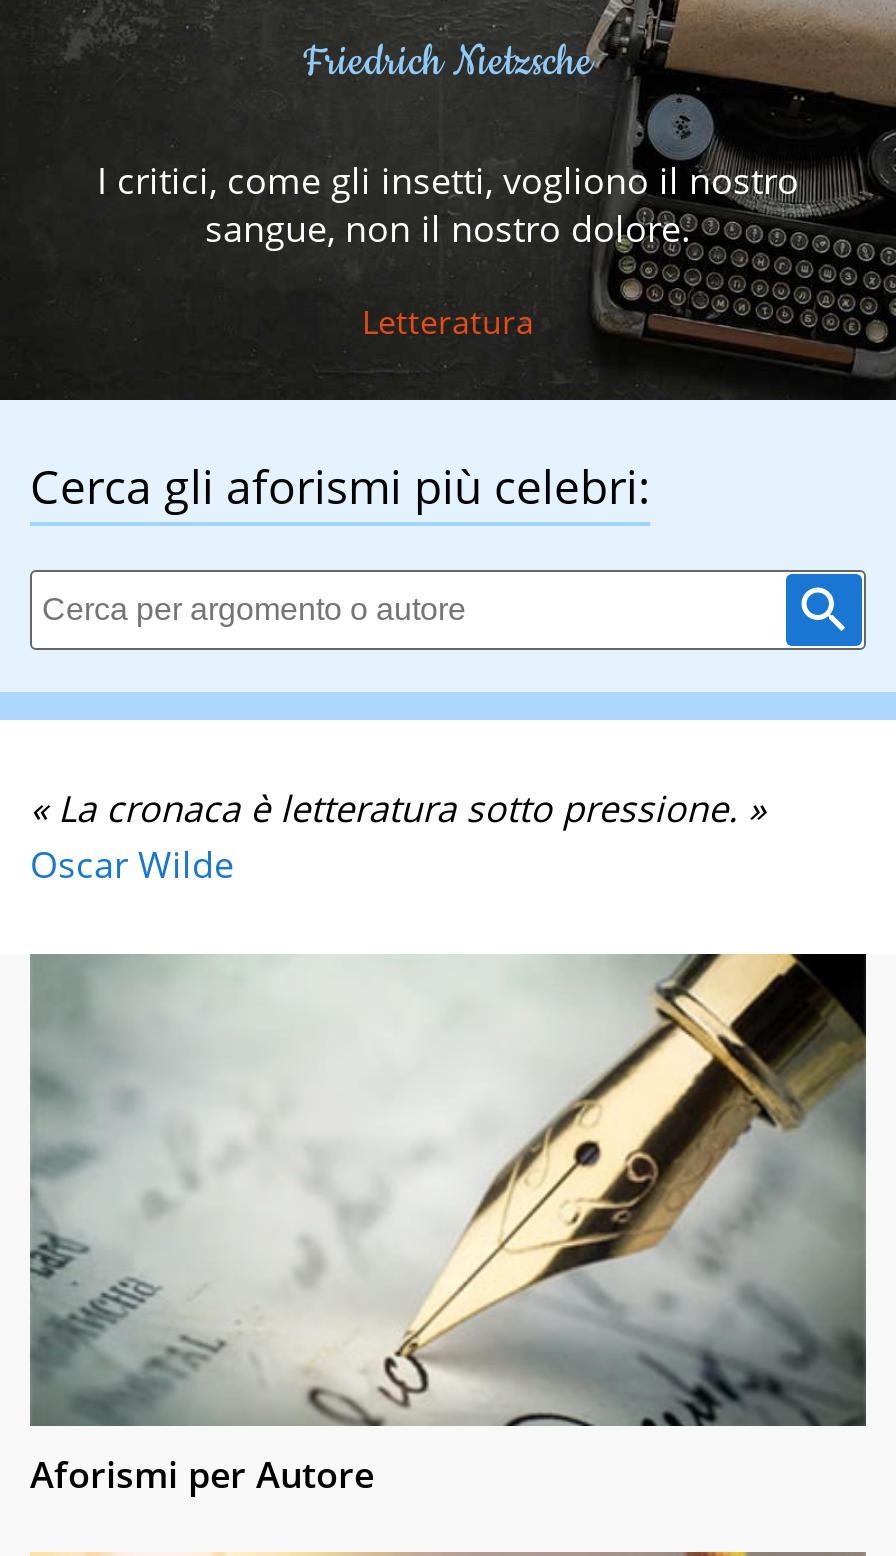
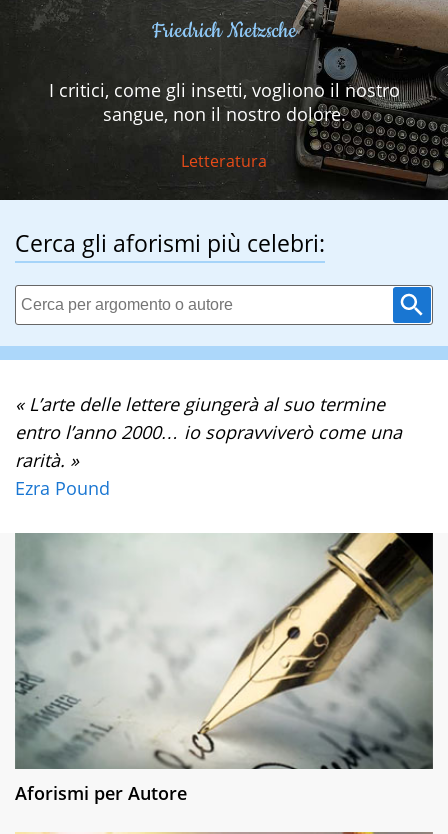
- « La cronaca è letteratura sotto pressione. »
- Oscar Wilde
+ « L’arte delle lettere giungerà al suo termine
+ entro l’anno 2000… io sopravviverò come una
+ rarità. »
+ Ezra Pound
